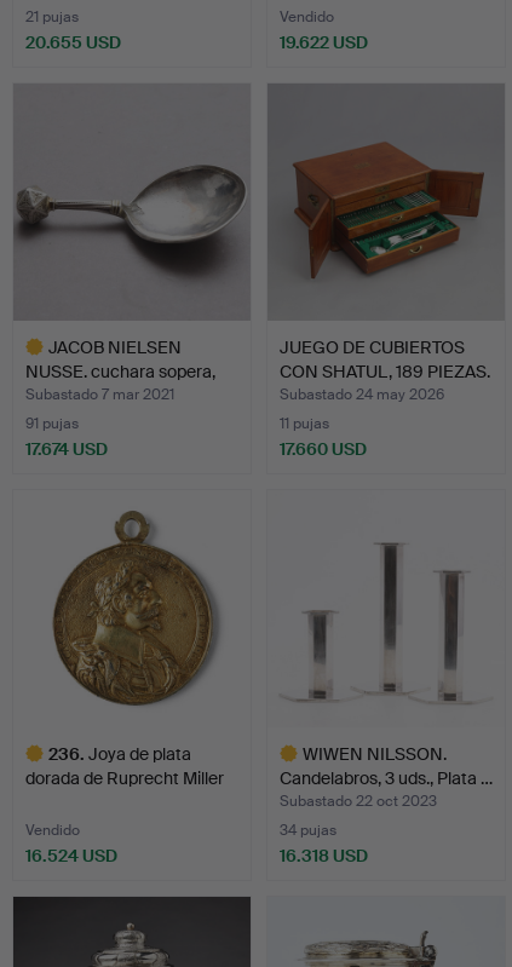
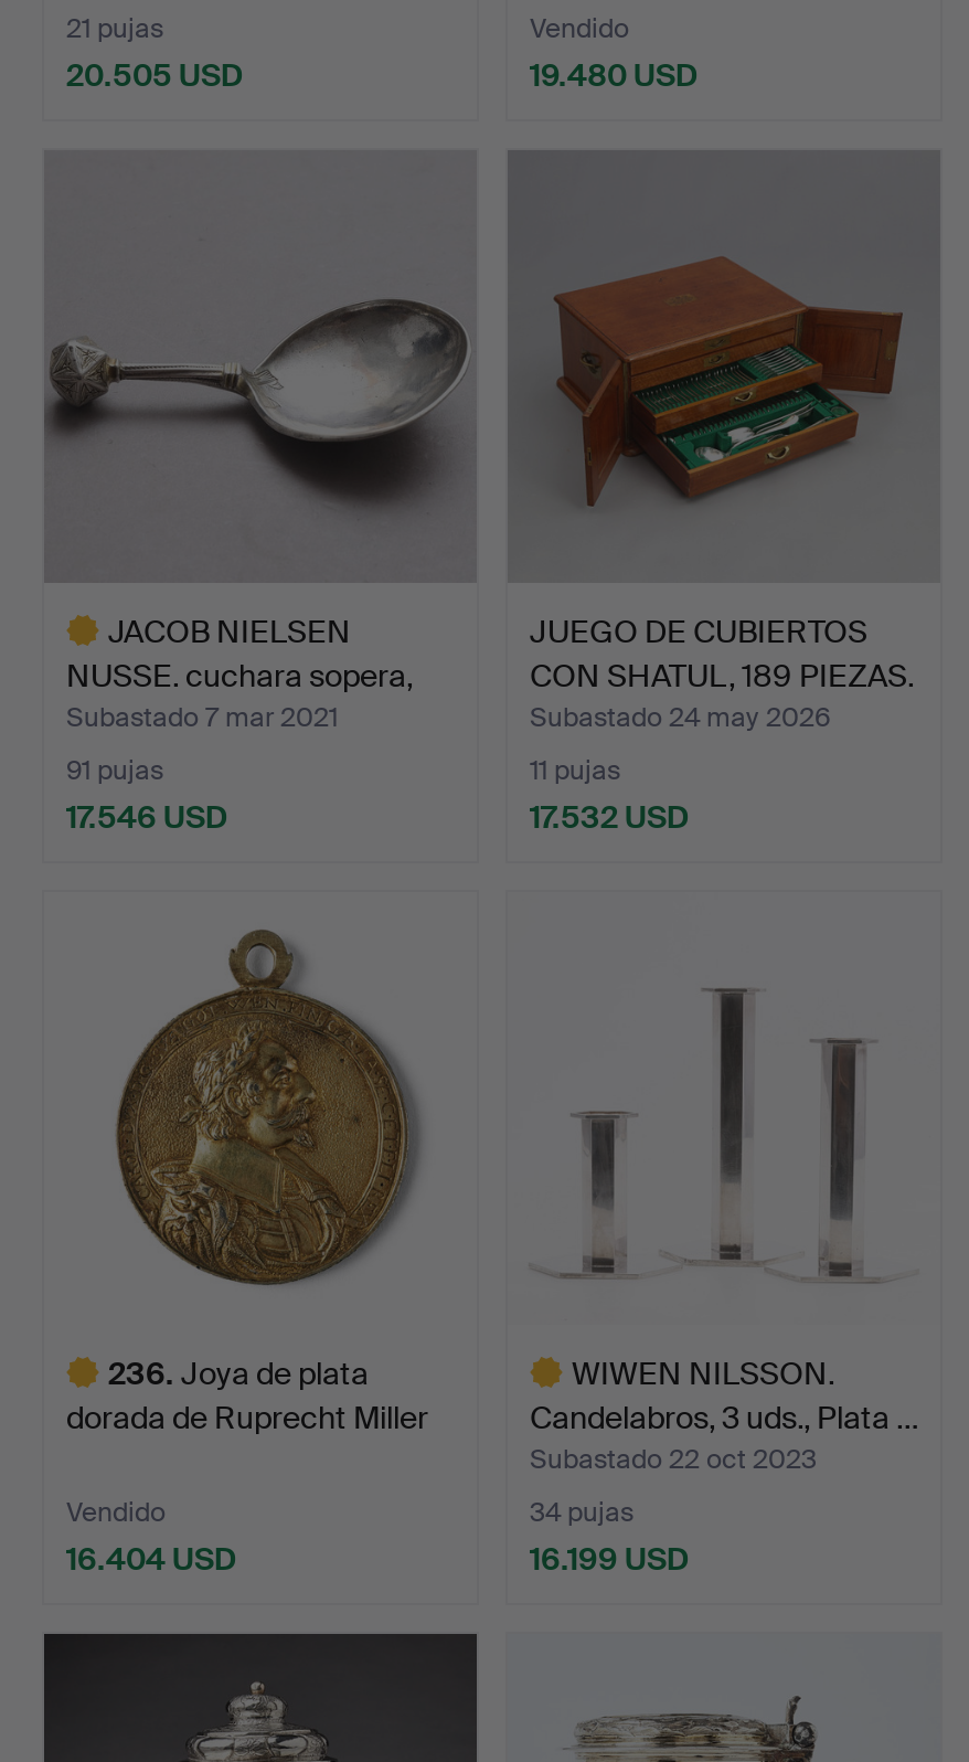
- 20.655 USD
+ 20.505 USD

- 19.622 USD
+ 19.480 USD

- 17.674 USD
+ 17.546 USD

- 17.660 USD
+ 17.532 USD

- 16.524 USD
+ 16.404 USD

- 16.318 USD
+ 16.199 USD
